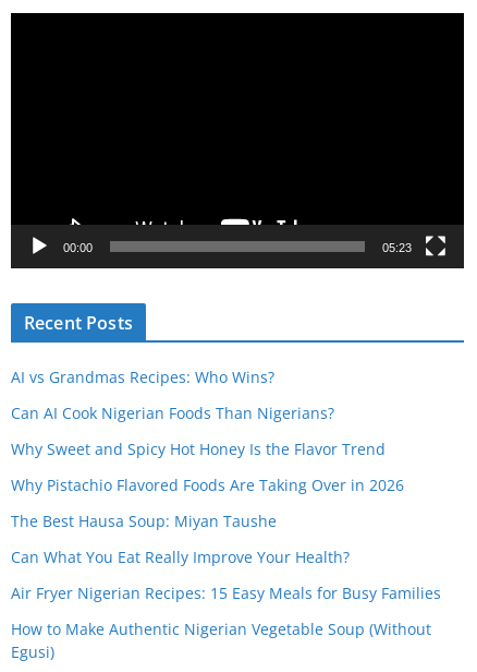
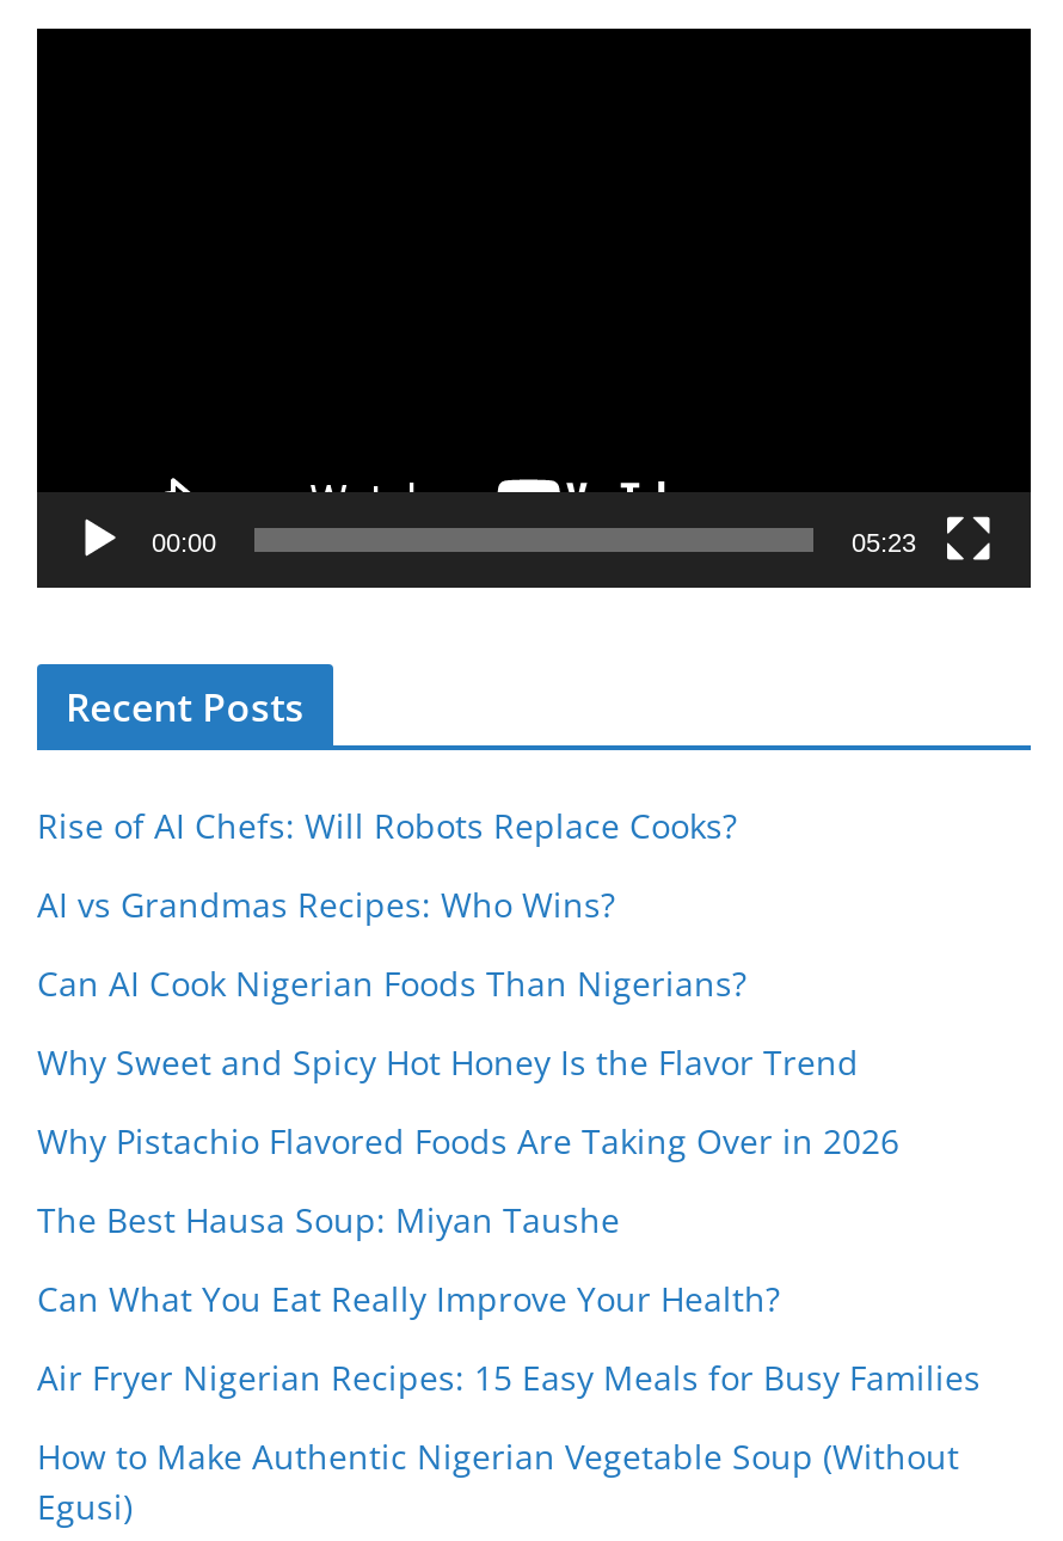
+ Rise of AI Chefs: Will Robots Replace Cooks?
